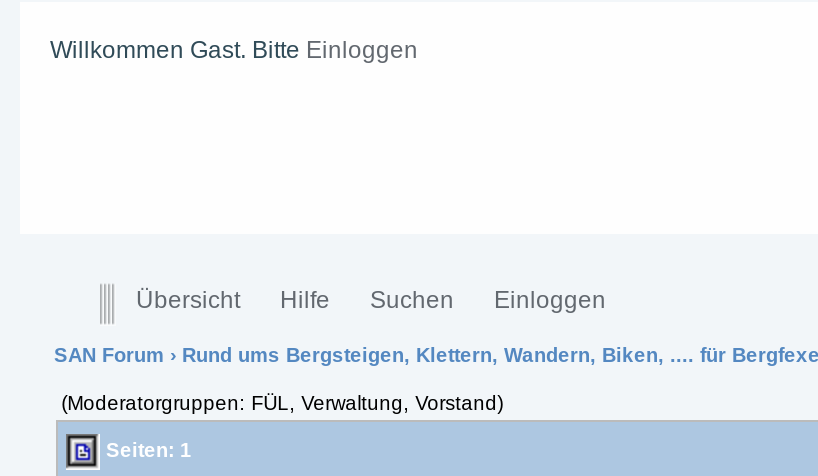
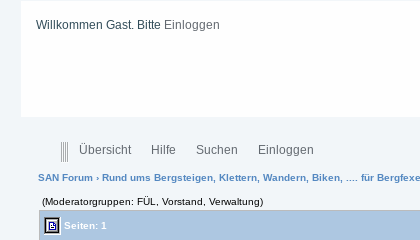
- (Moderatorgruppen: FÜL, Verwaltung, Vorstand)
+ (Moderatorgruppen: FÜL, Vorstand, Verwaltung)
